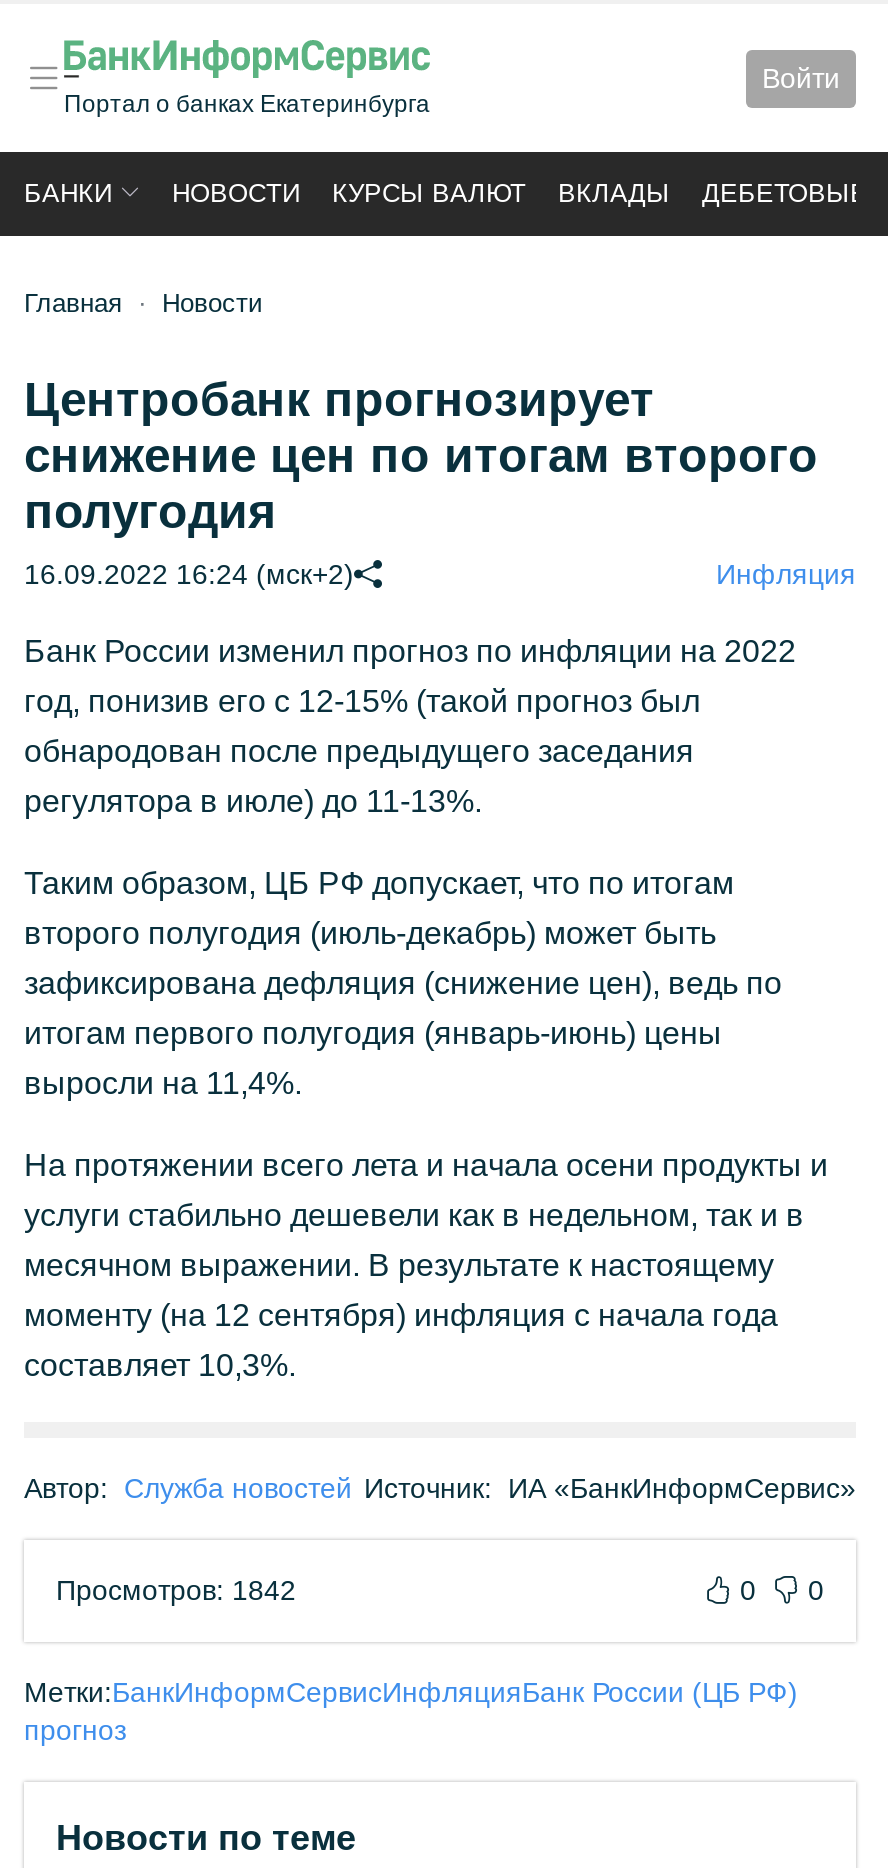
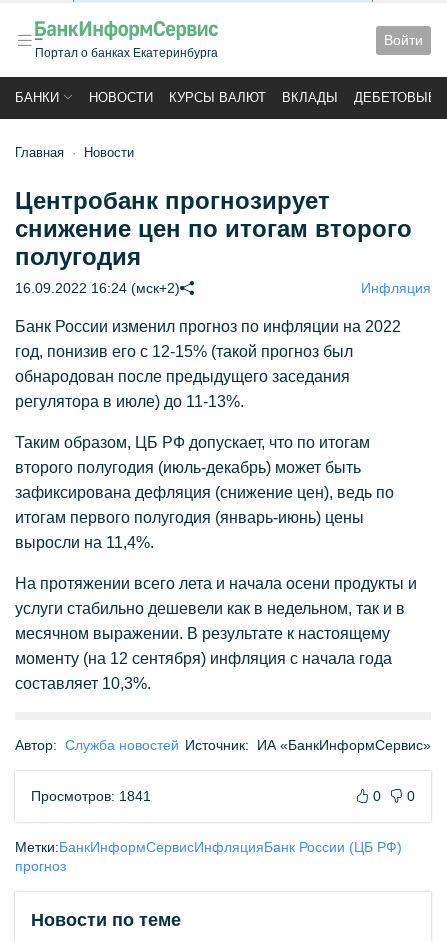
- Просмотров: 1842
+ Просмотров: 1841
